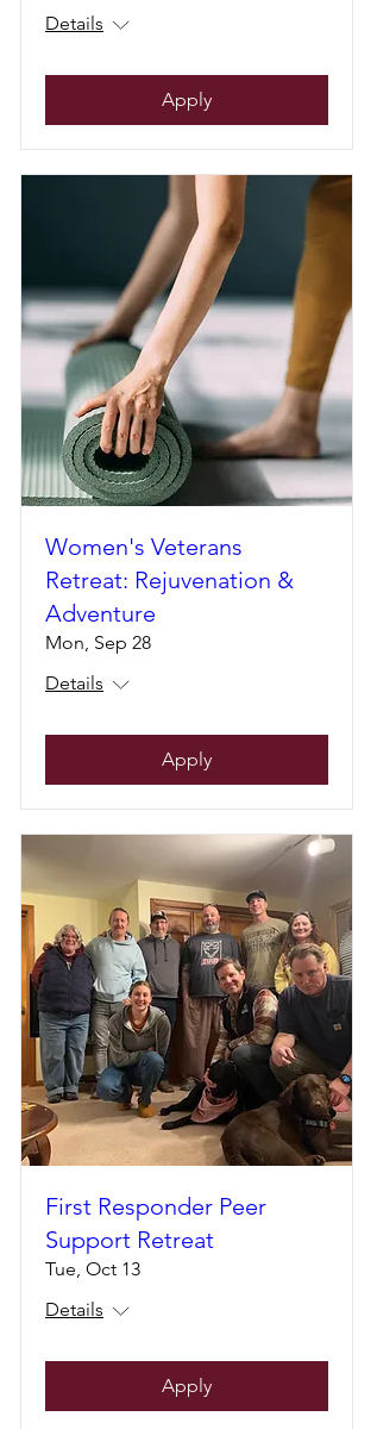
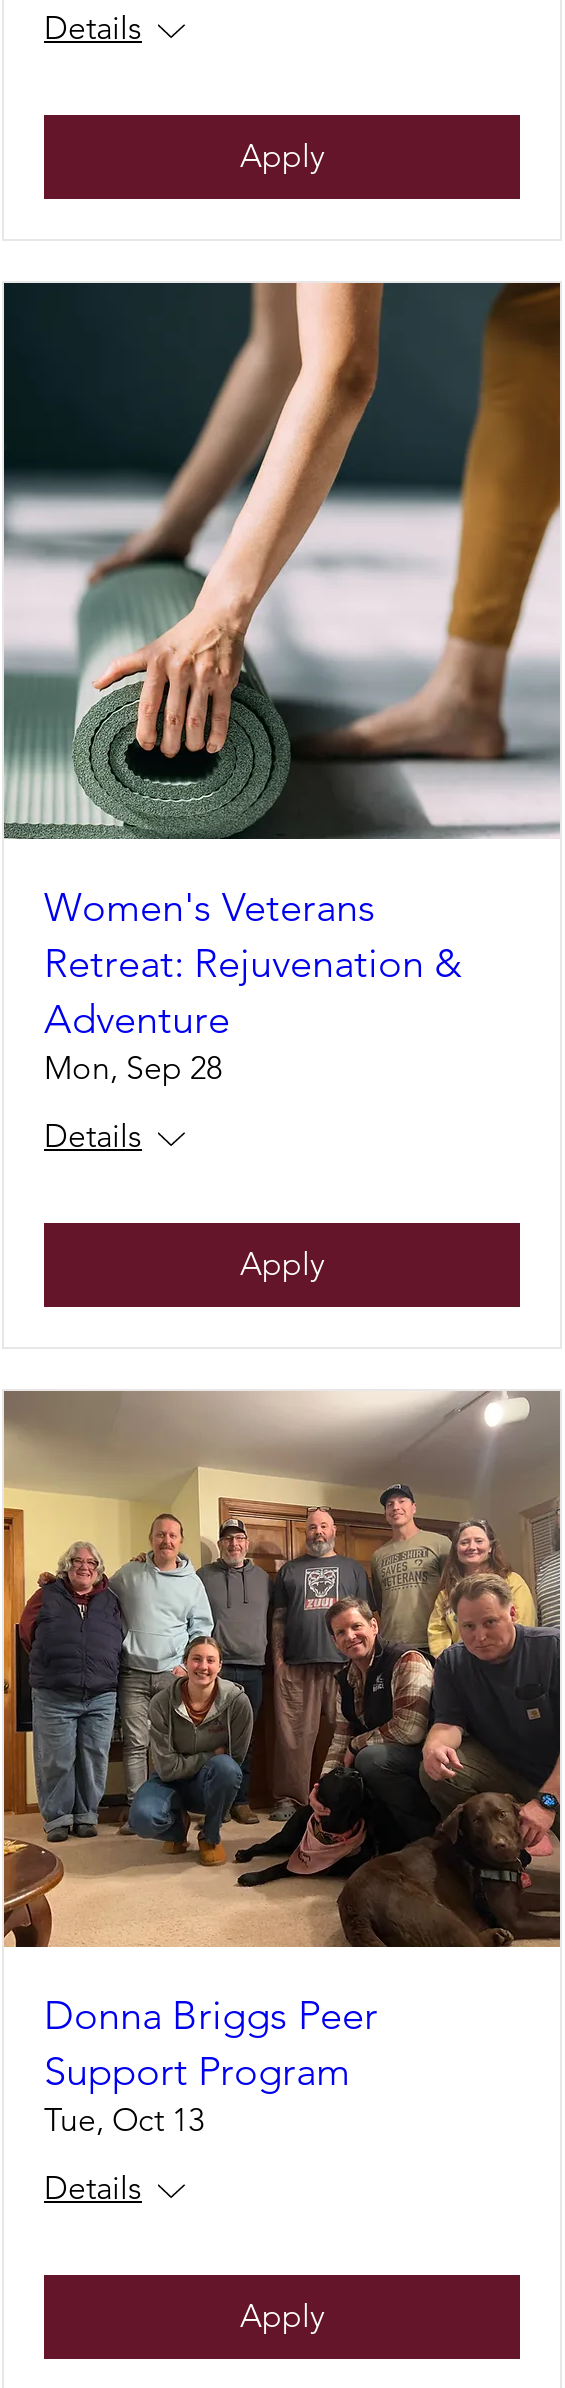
- First Responder Peer
+ Donna Briggs Peer

- Support Retreat
+ Support Program
